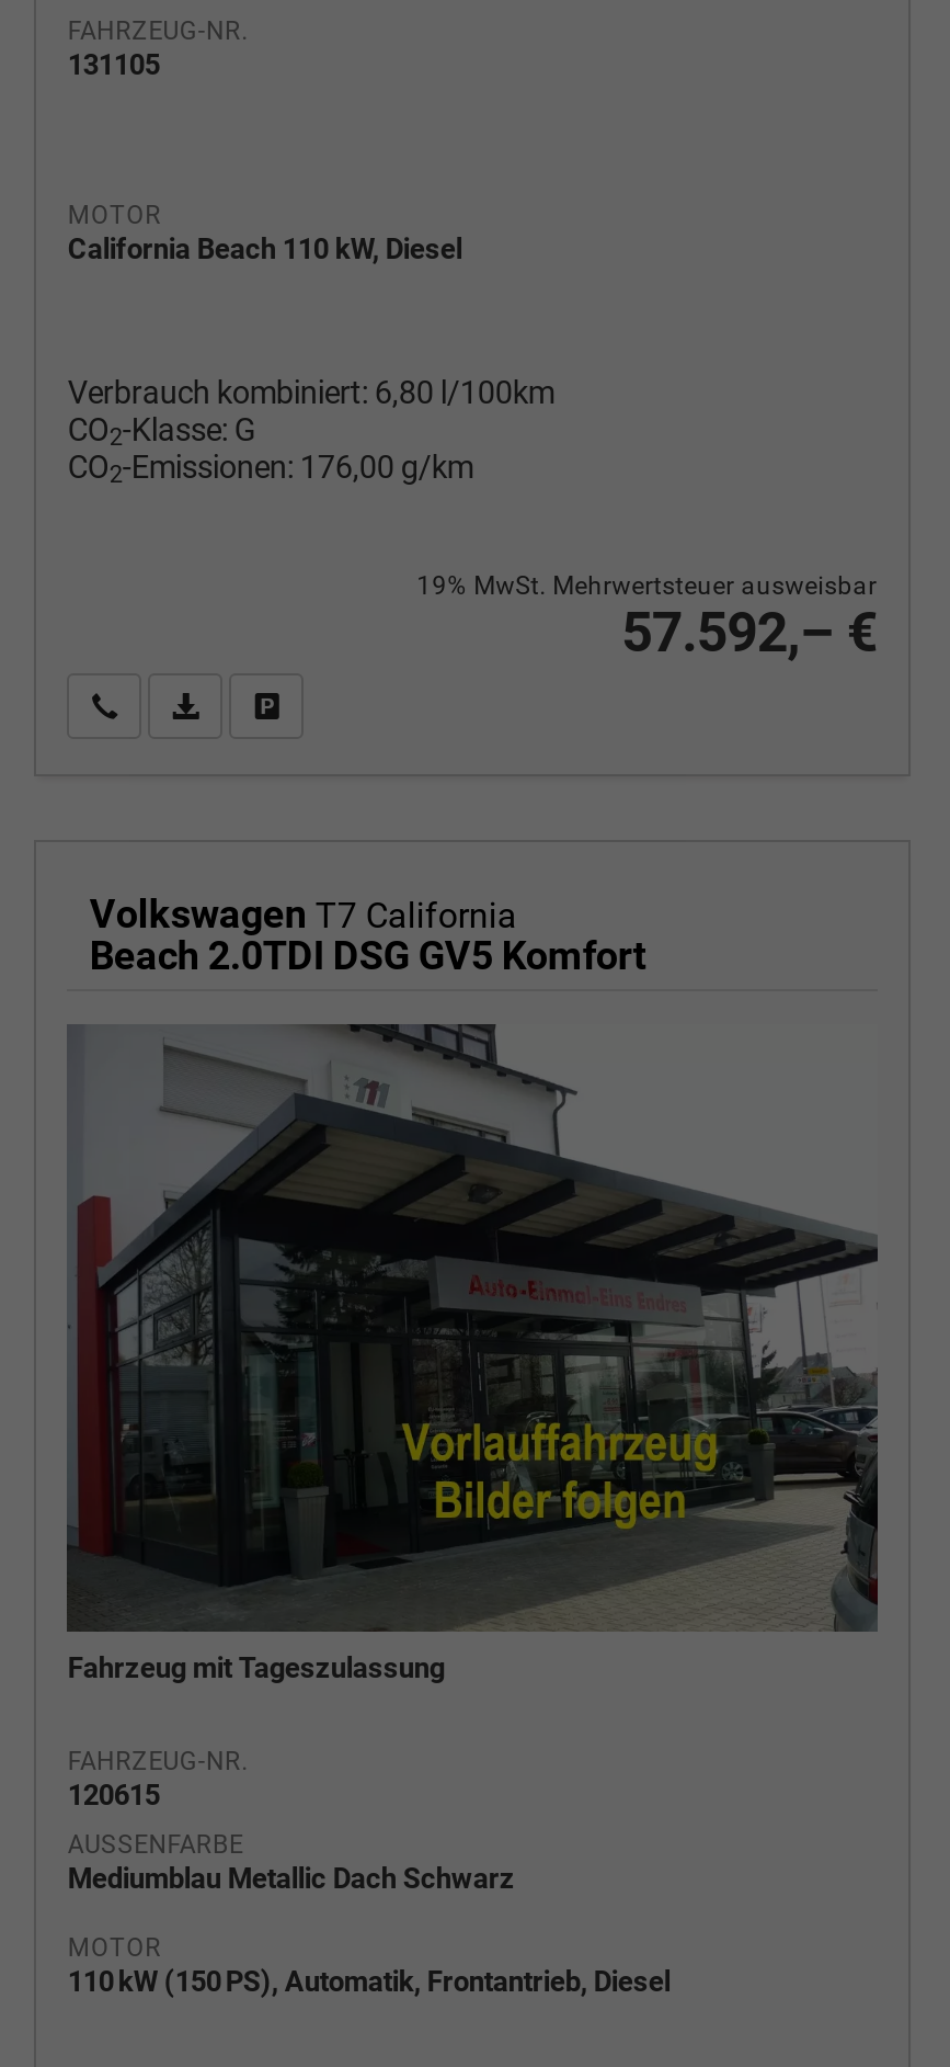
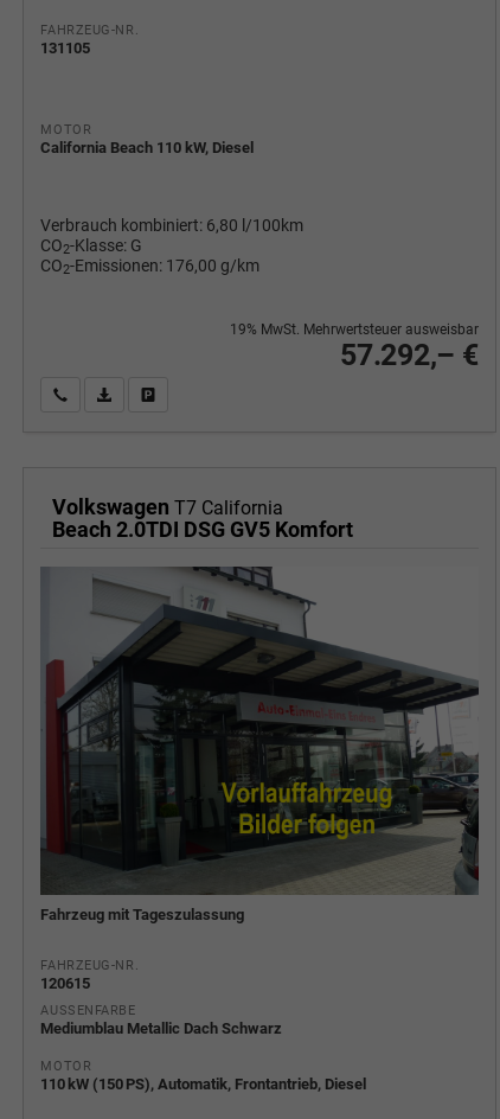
- 57.592,– €
+ 57.292,– €
